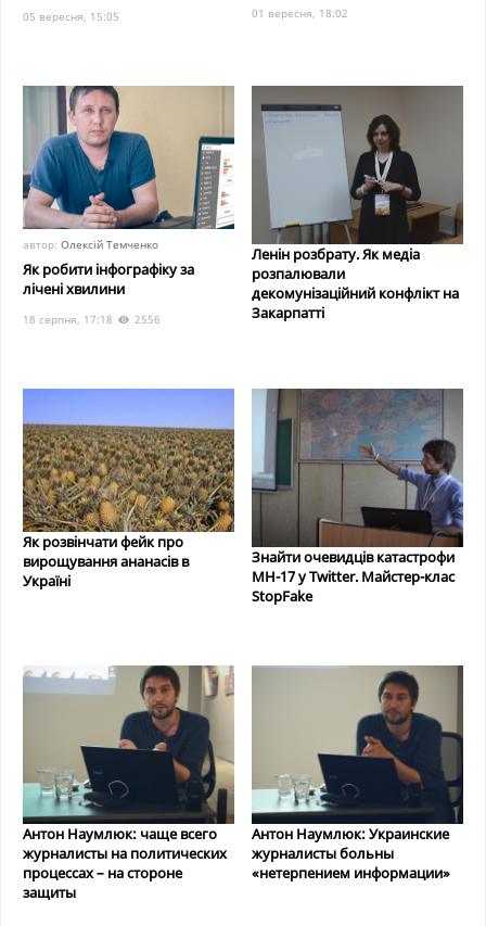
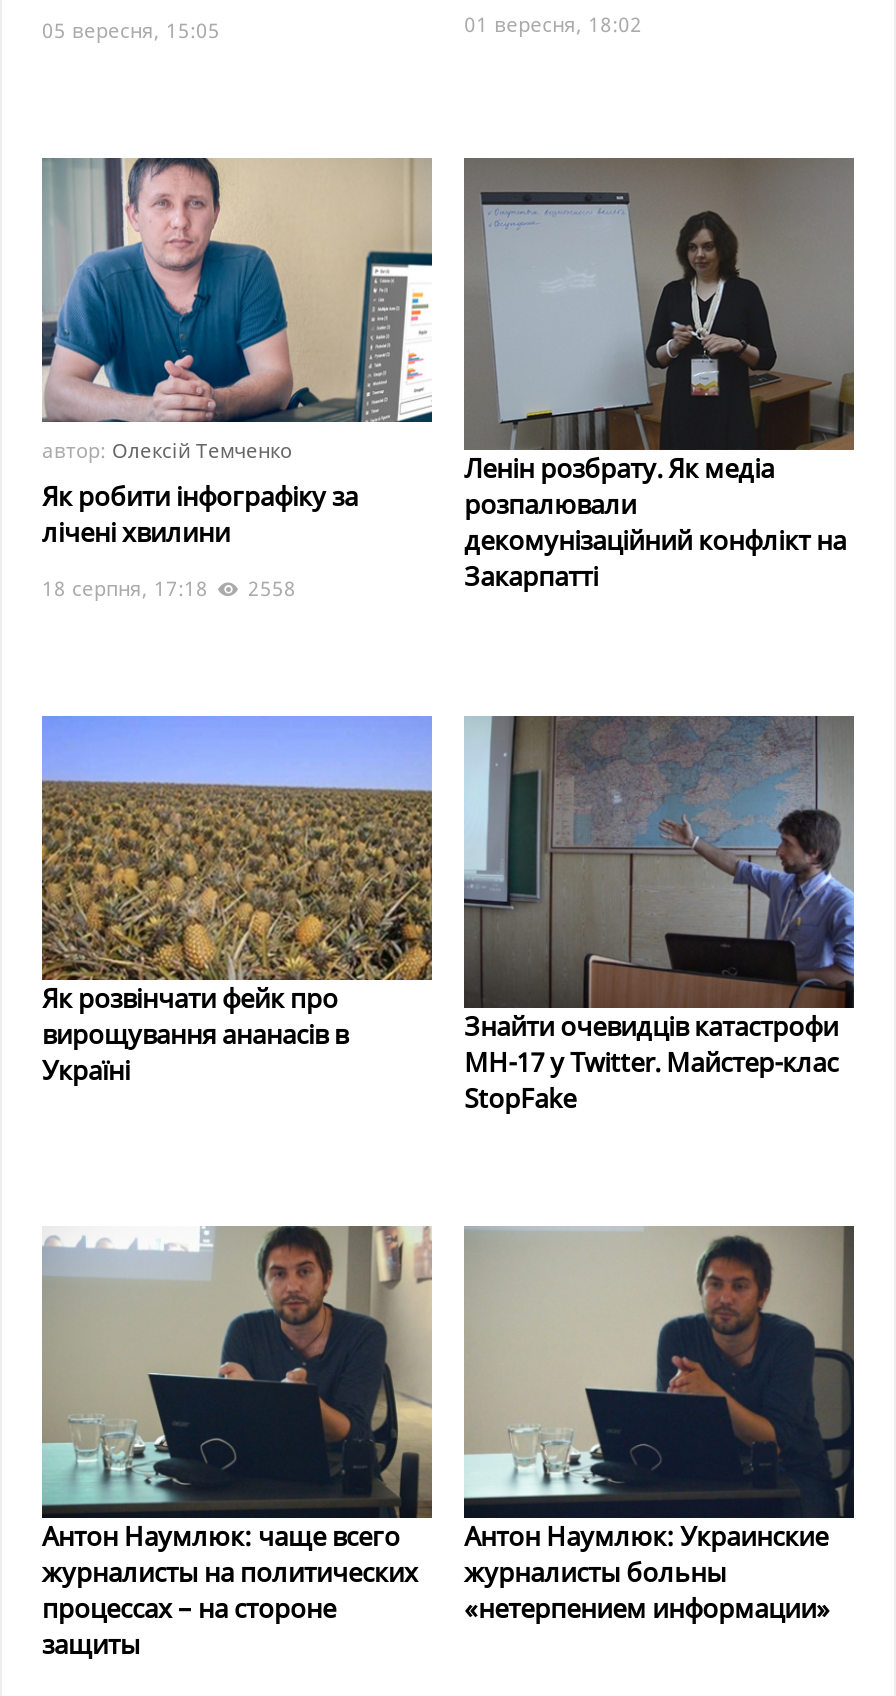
- 18 серпня, 17:18 2556
+ 18 серпня, 17:18 2558
